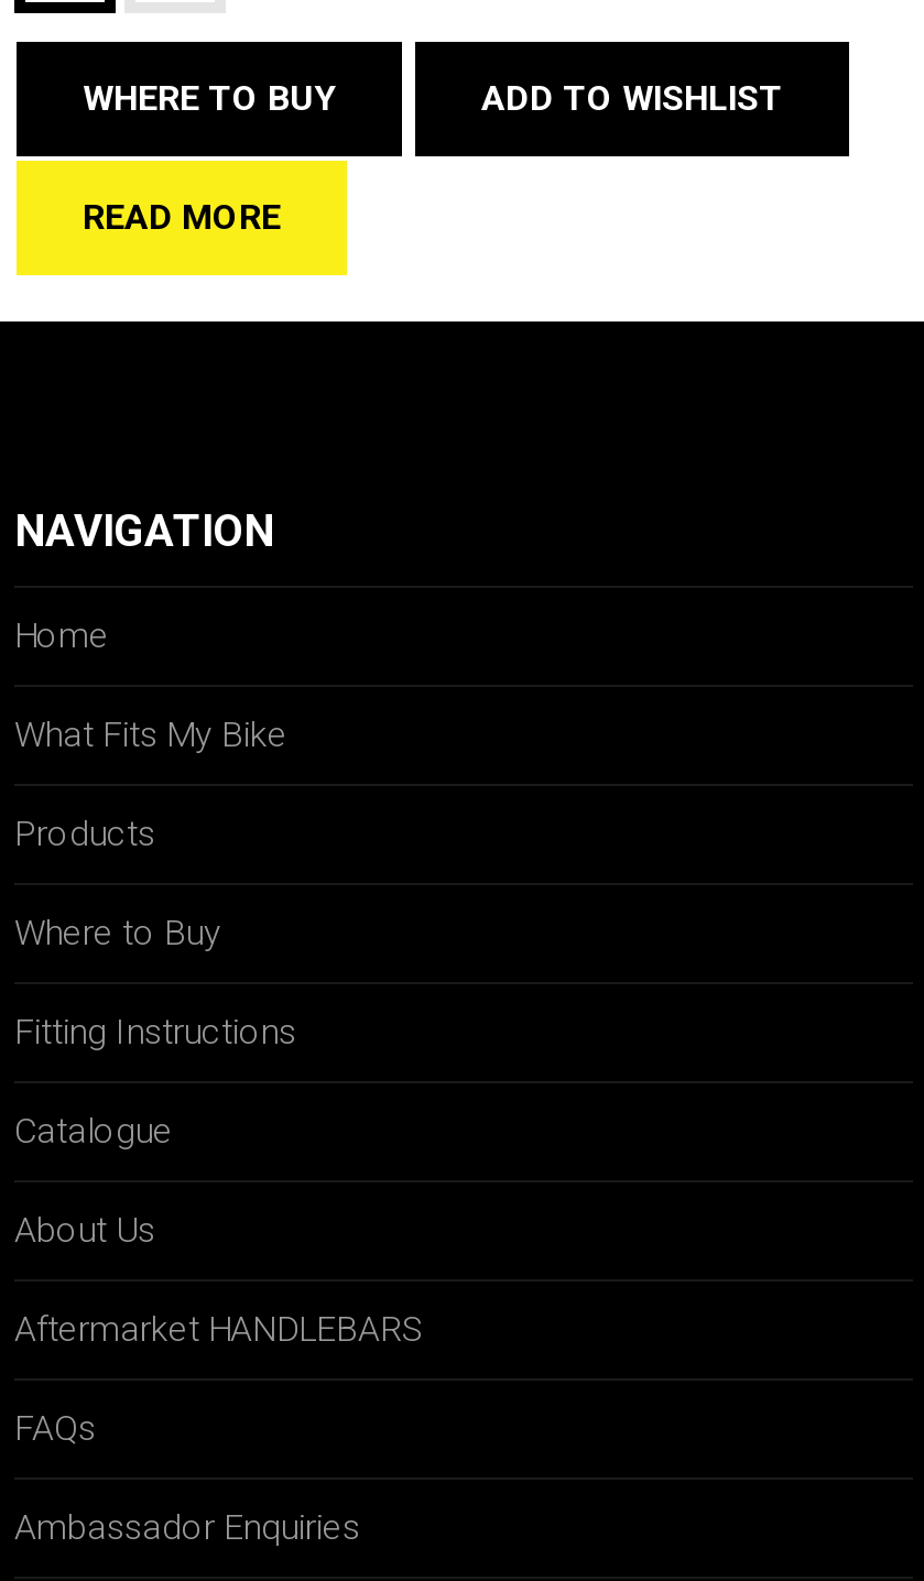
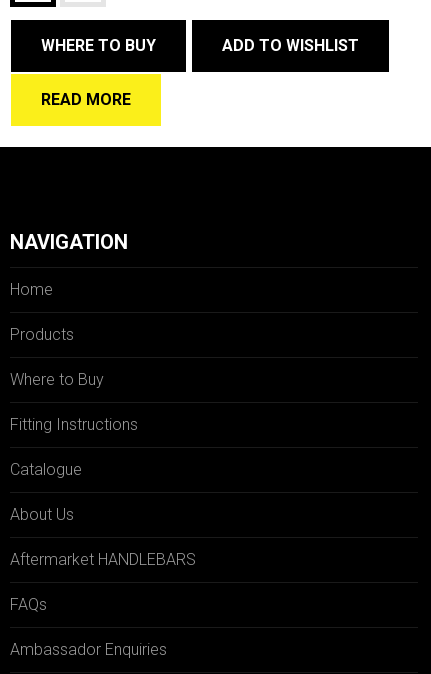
- What Fits My Bike
